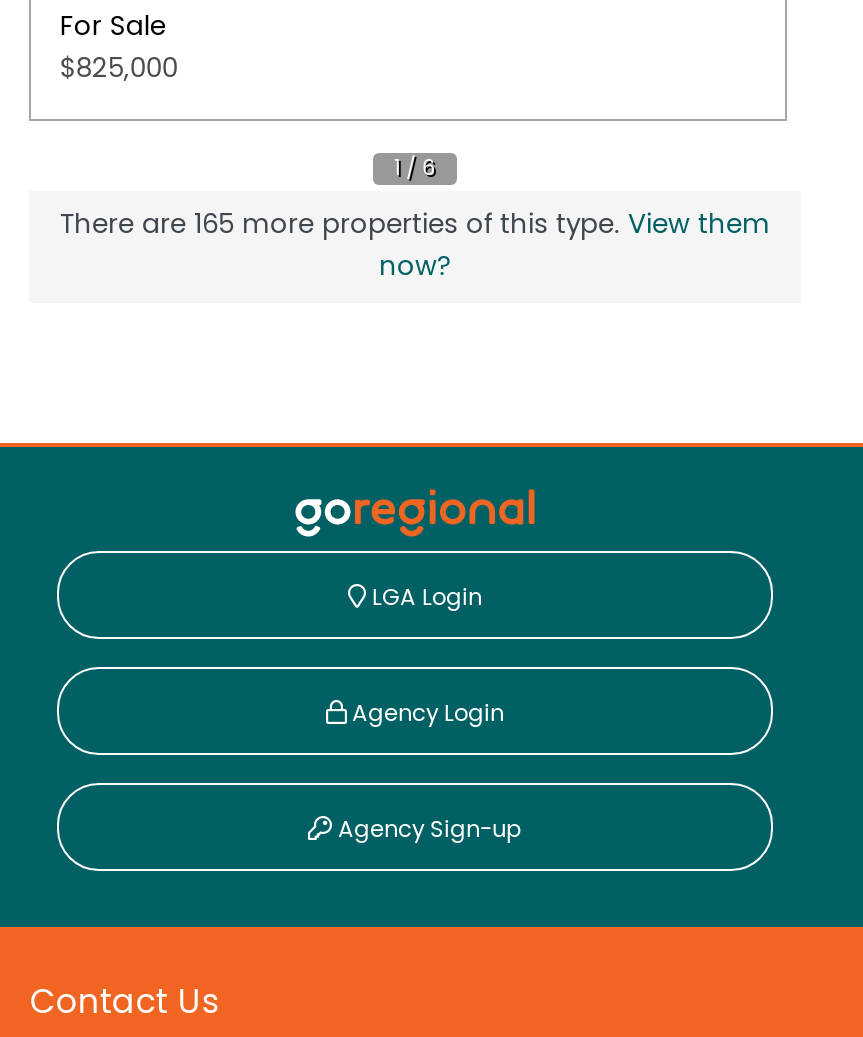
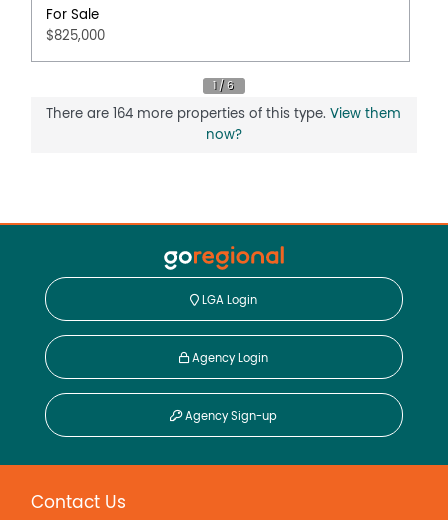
- There are 165 more properties of this type. View them
+ There are 164 more properties of this type. View them
